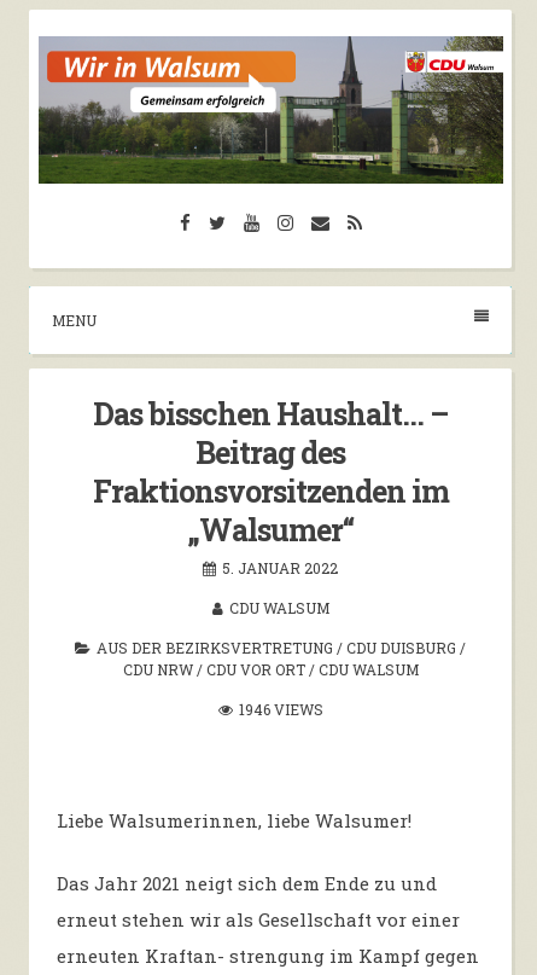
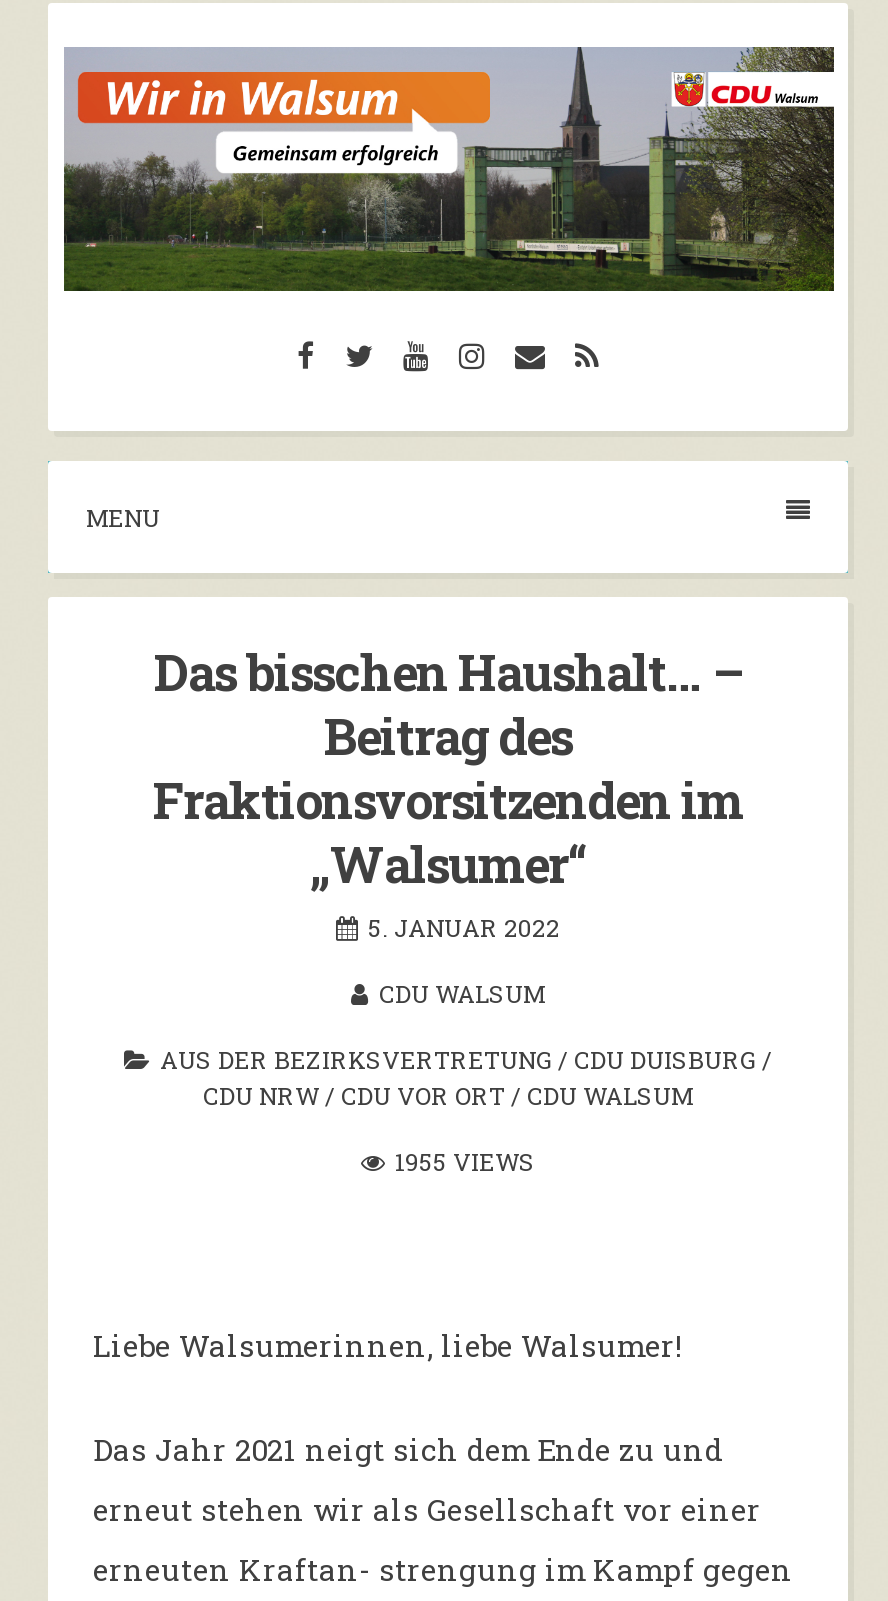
- 1946 VIEWS
+ 1955 VIEWS
